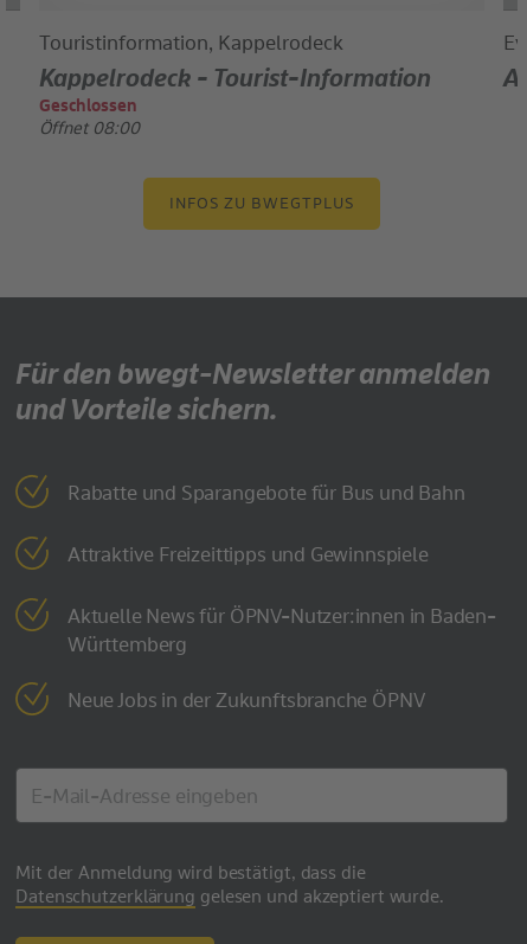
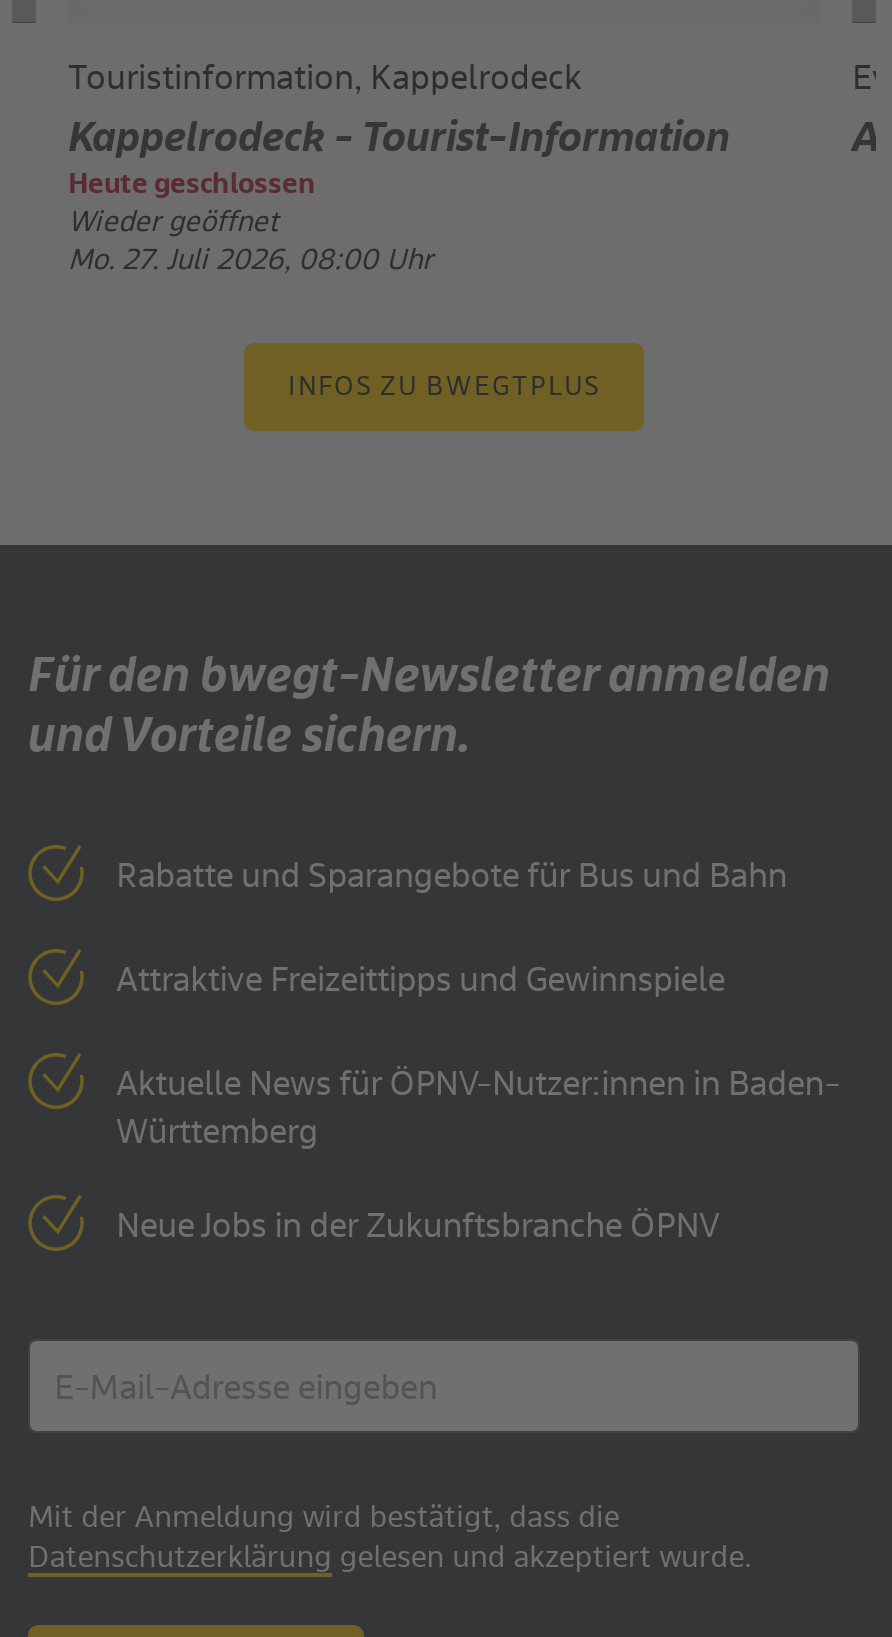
- Geschlossen
- Öffnet 08:00
+ Heute geschlossen
+ Wieder geöffnet
+ Mo. 27. Juli 2026, 08:00 Uhr
